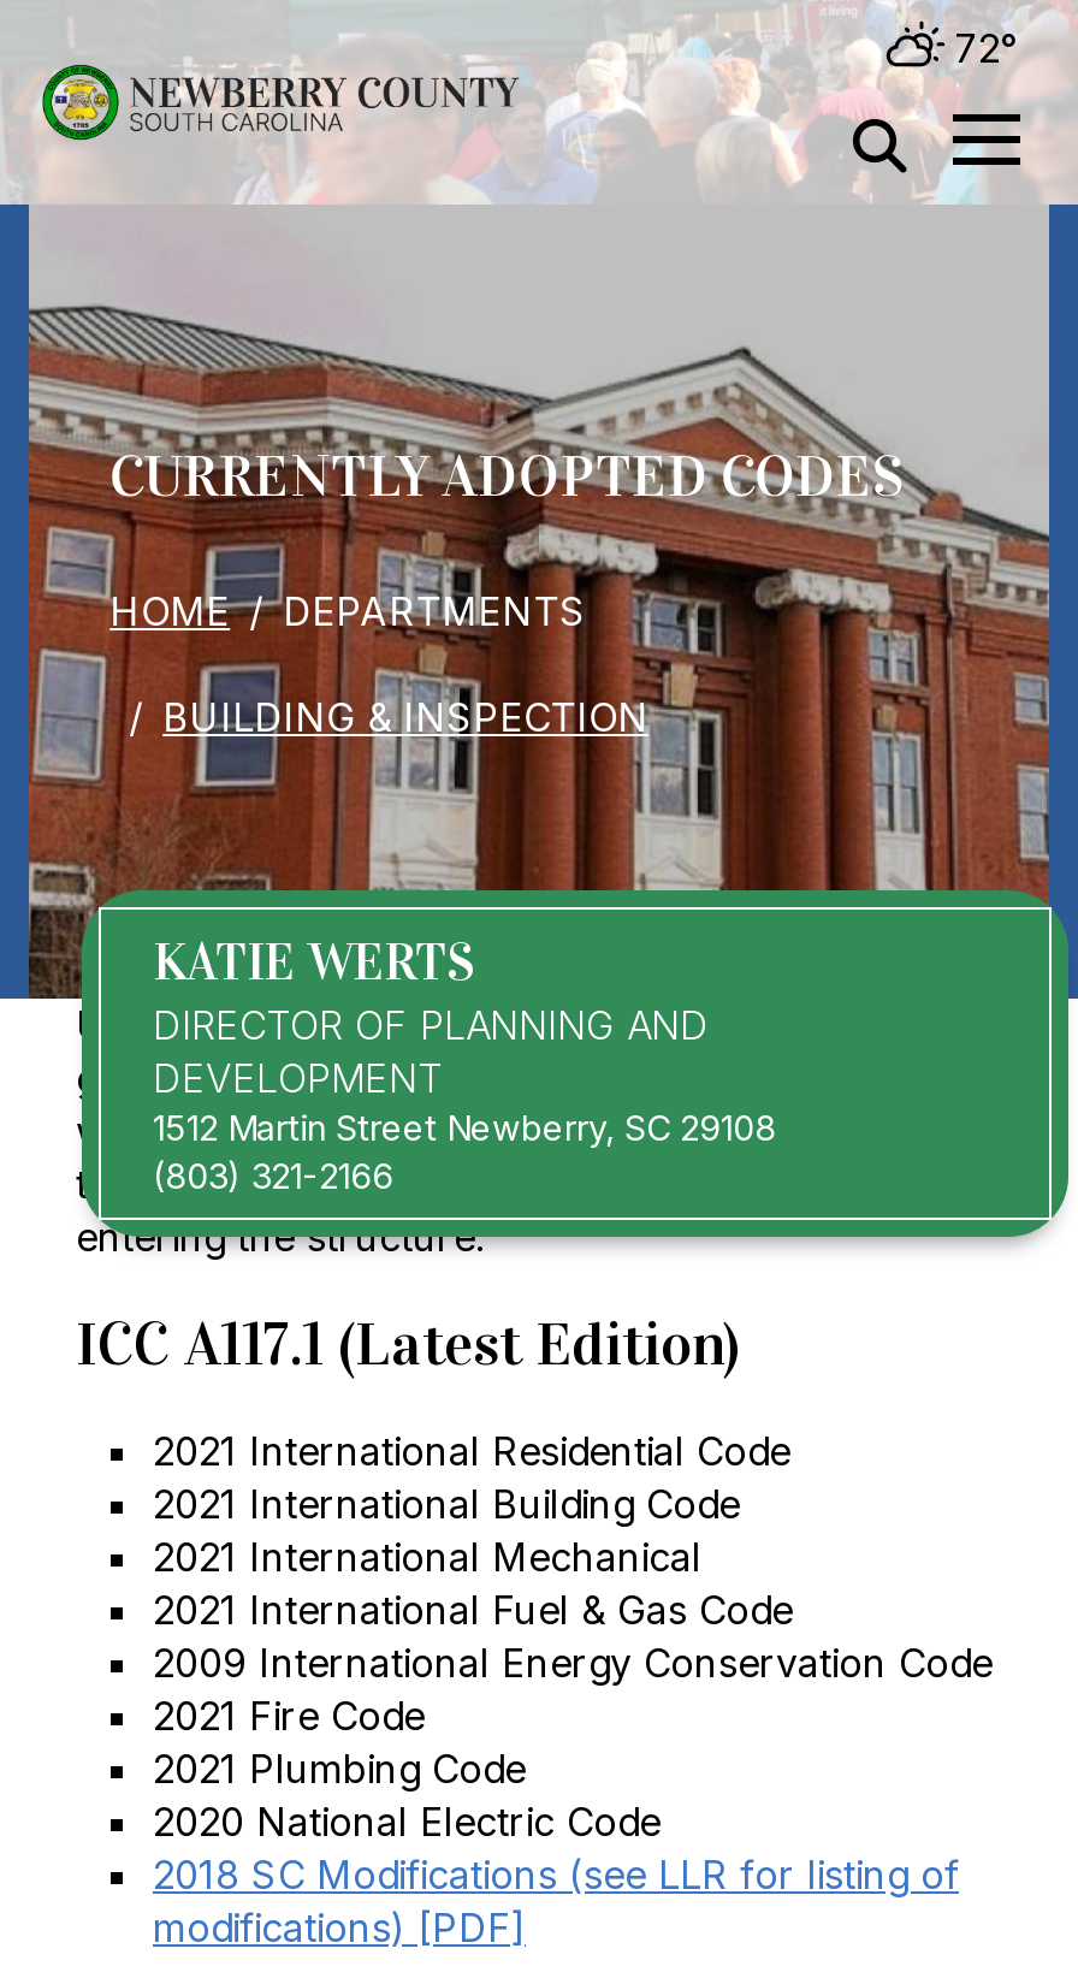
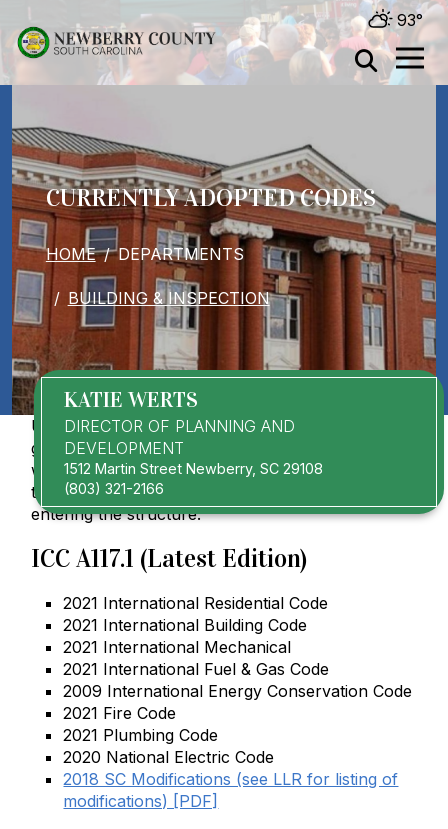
- 72°
+ 93°
